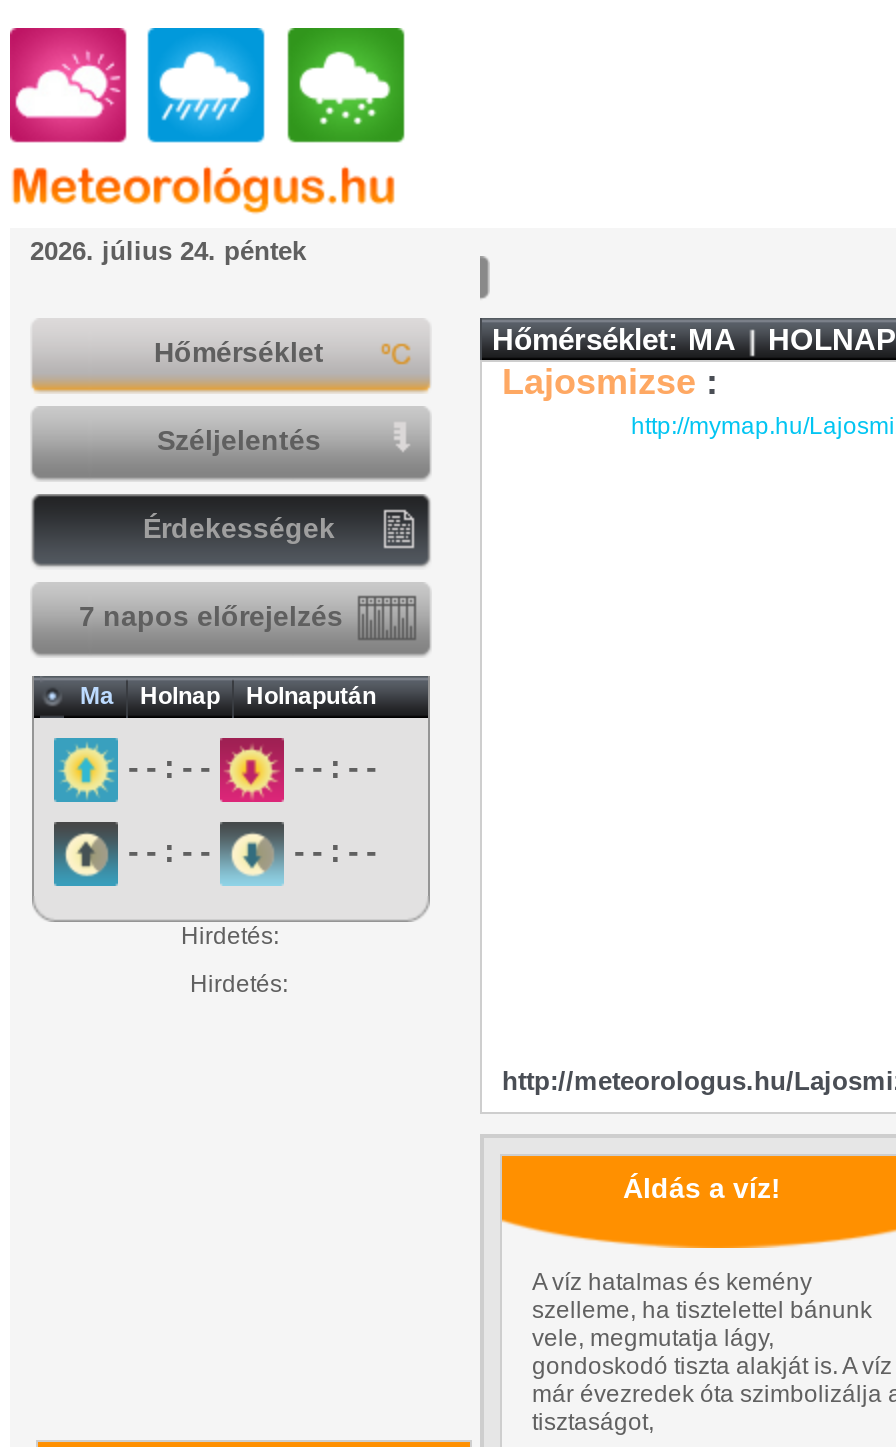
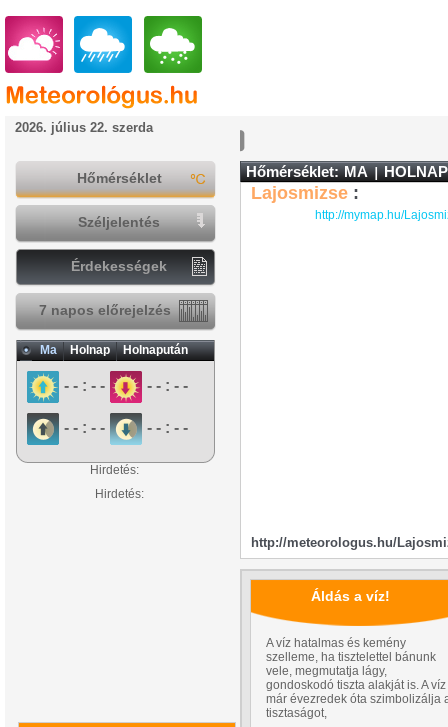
- 2026. július 24. péntek
+ 2026. július 22. szerda
